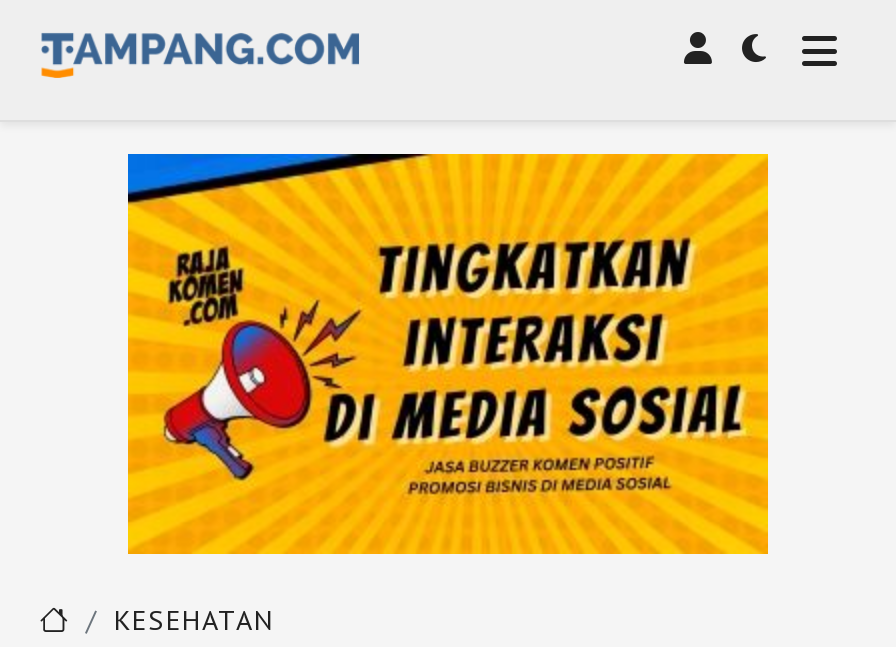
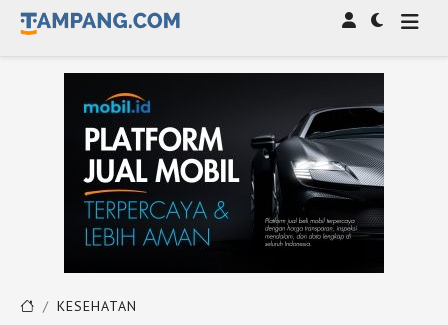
- [image]
+ [image]
